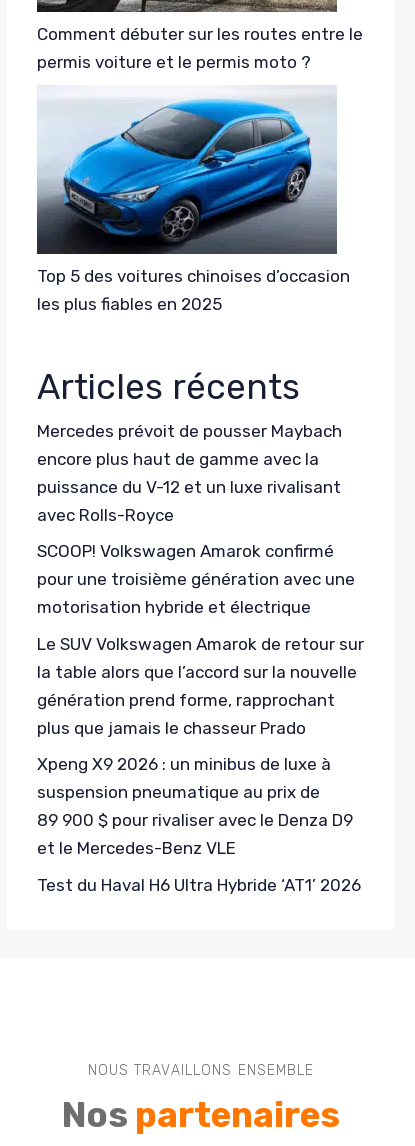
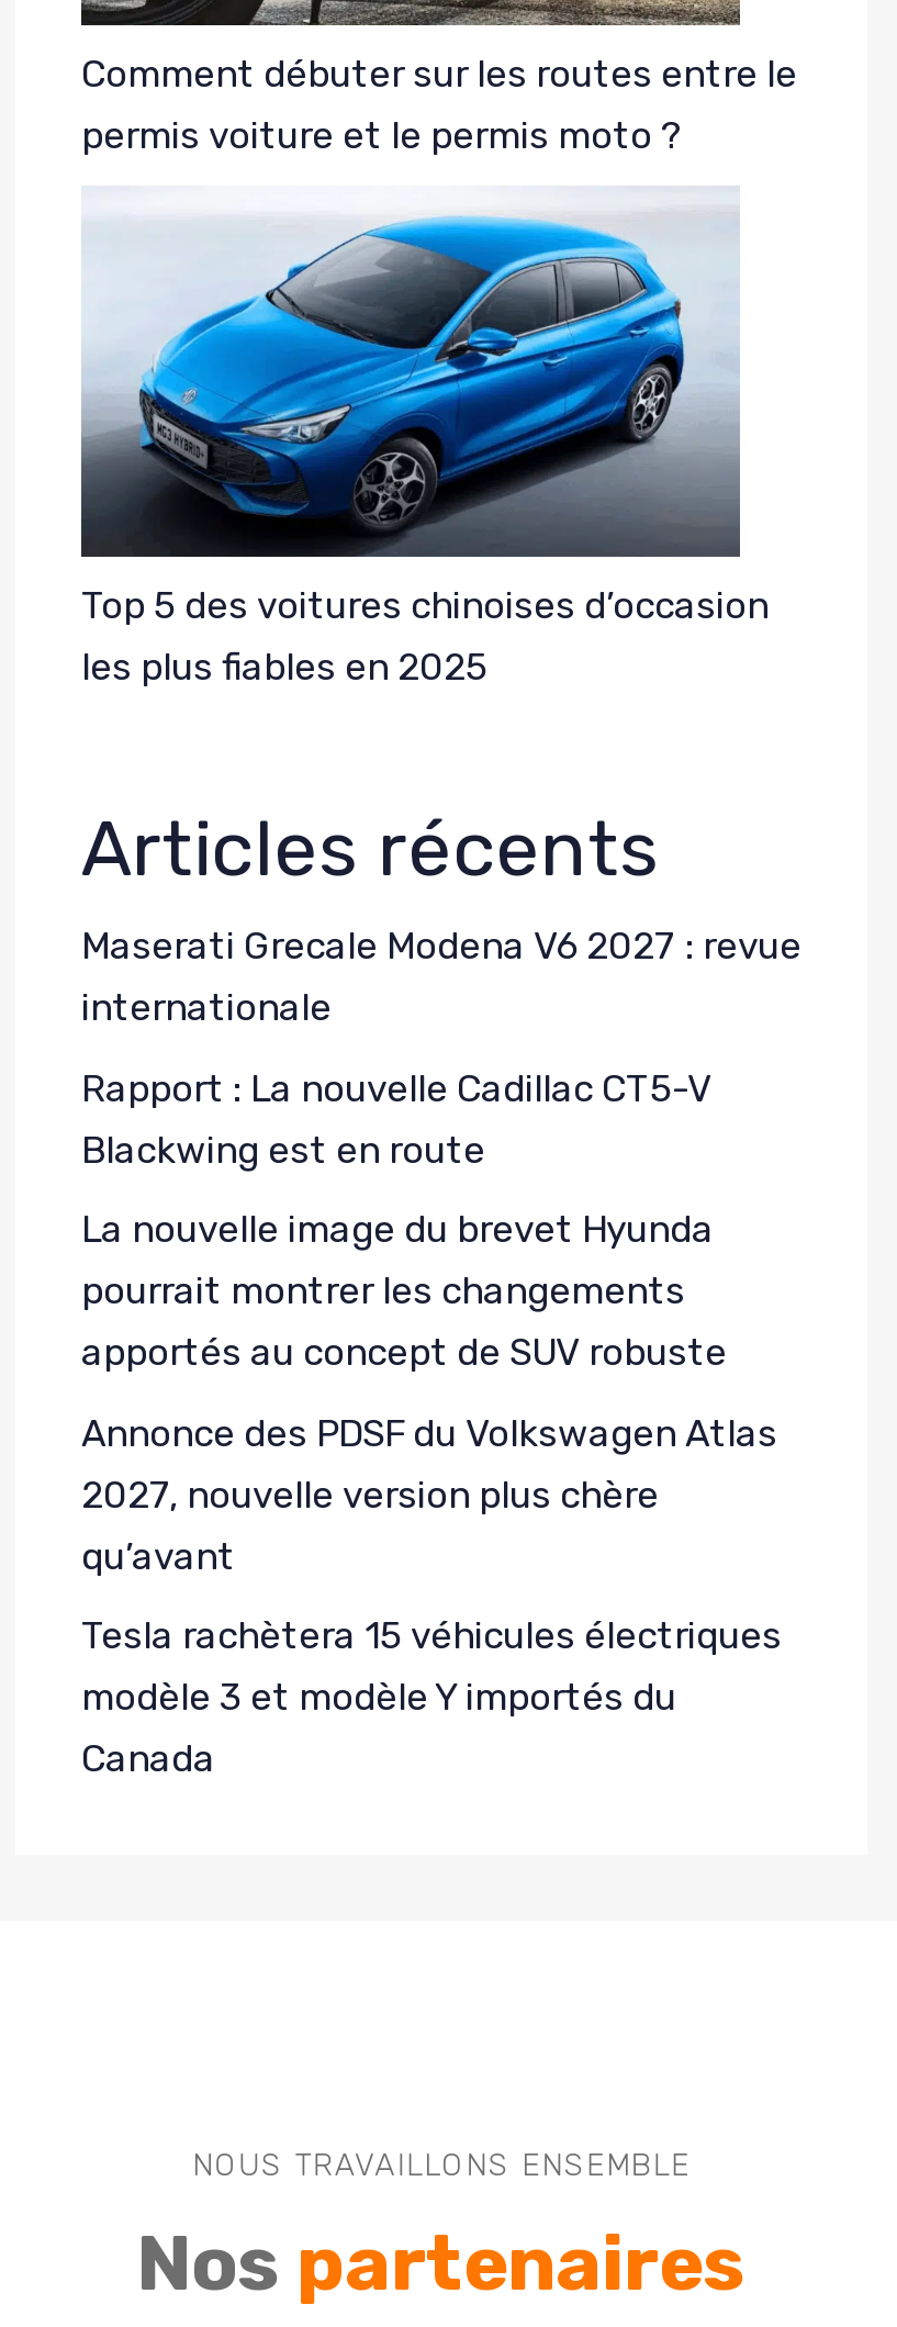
- Mercedes prévoit de pousser Maybach
- encore plus haut de gamme avec la
- puissance du V-12 et un luxe rivalisant
- avec Rolls-Royce
+ Maserati Grecale Modena V6 2027 : revue
+ internationale

- SCOOP! Volkswagen Amarok confirmé
- pour une troisième génération avec une
- motorisation hybride et électrique
+ Rapport : La nouvelle Cadillac CT5-V
+ Blackwing est en route

- Le SUV Volkswagen Amarok de retour sur
- la table alors que l’accord sur la nouvelle
- génération prend forme, rapprochant
- plus que jamais le chasseur Prado
+ La nouvelle image du brevet Hyunda
+ pourrait montrer les changements
+ apportés au concept de SUV robuste

- Xpeng X9 2026 : un minibus de luxe à
- suspension pneumatique au prix de
- 89 900 $ pour rivaliser avec le Denza D9
- et le Mercedes-Benz VLE
+ Annonce des PDSF du Volkswagen Atlas
+ 2027, nouvelle version plus chère
+ qu’avant

- Test du Haval H6 Ultra Hybride ‘AT1’ 2026
+ Tesla rachètera 15 véhicules électriques
+ modèle 3 et modèle Y importés du
+ Canada
